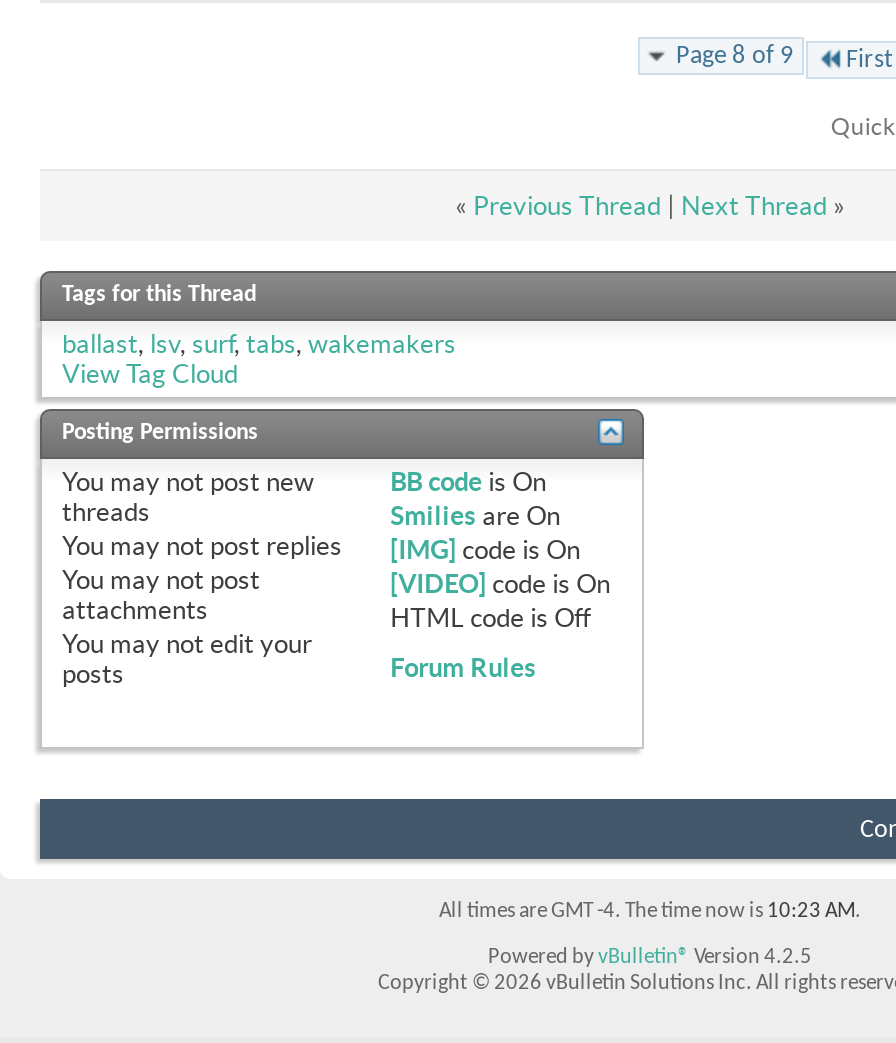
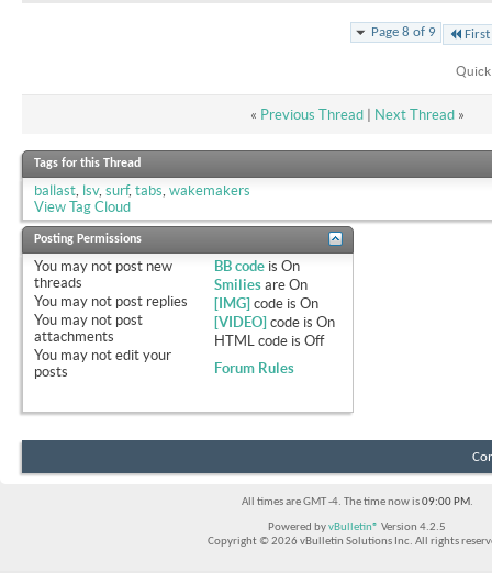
- All times are GMT -4. The time now is 10:23 AM.
+ All times are GMT -4. The time now is 09:00 PM.
